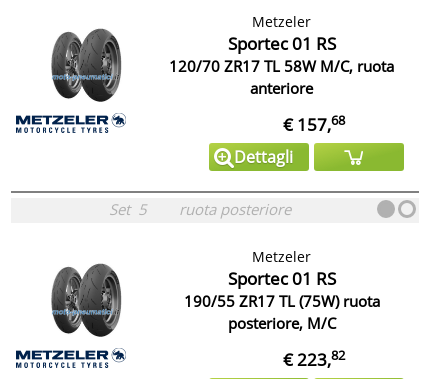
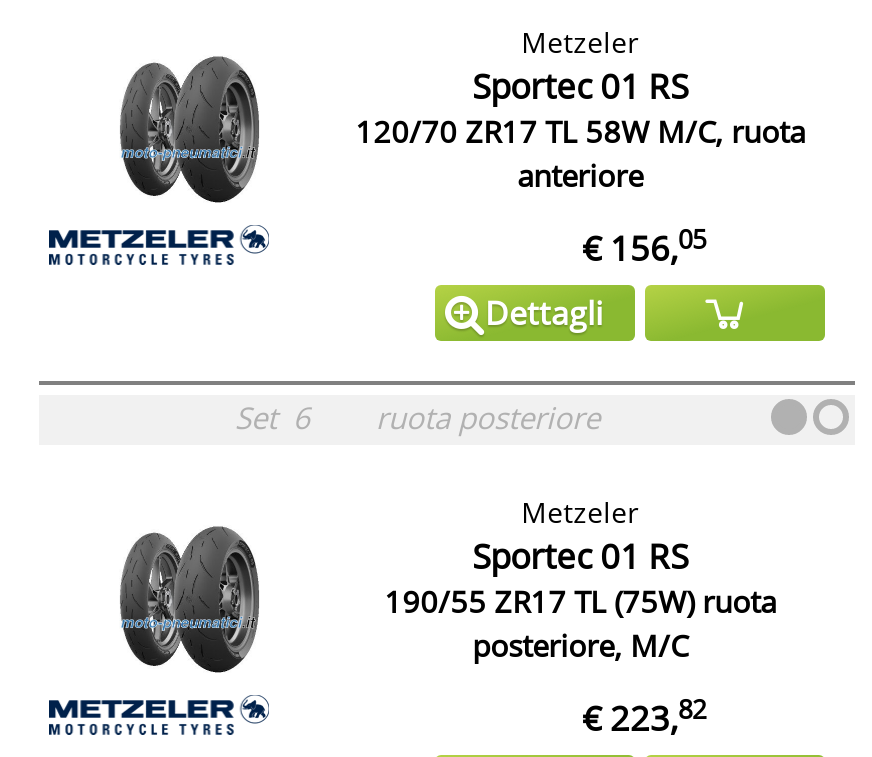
- € 157,68
+ € 156,05

- Set 5 ruota posteriore
+ Set 6 ruota posteriore
